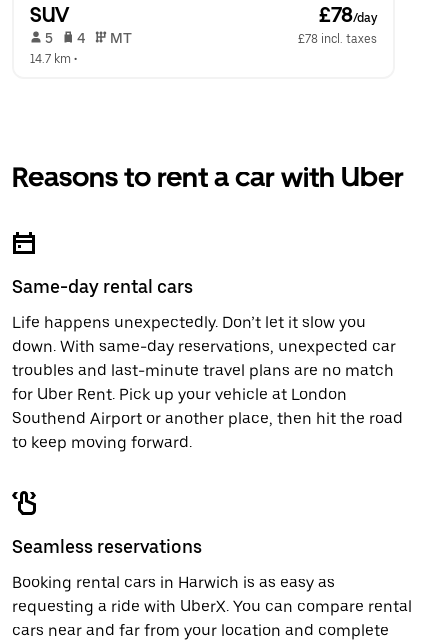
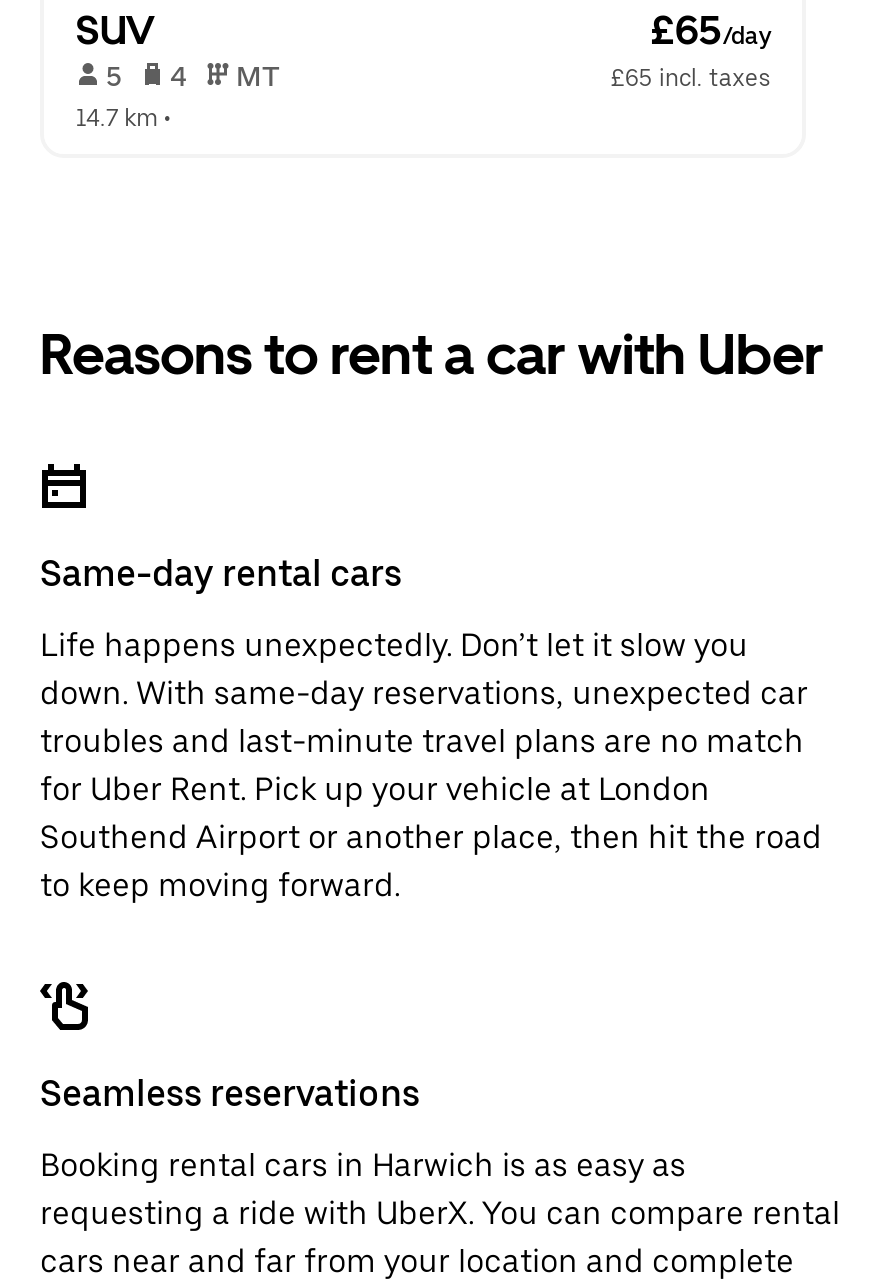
- £78/day
+ £65/day

- £78 incl. taxes
+ £65 incl. taxes
